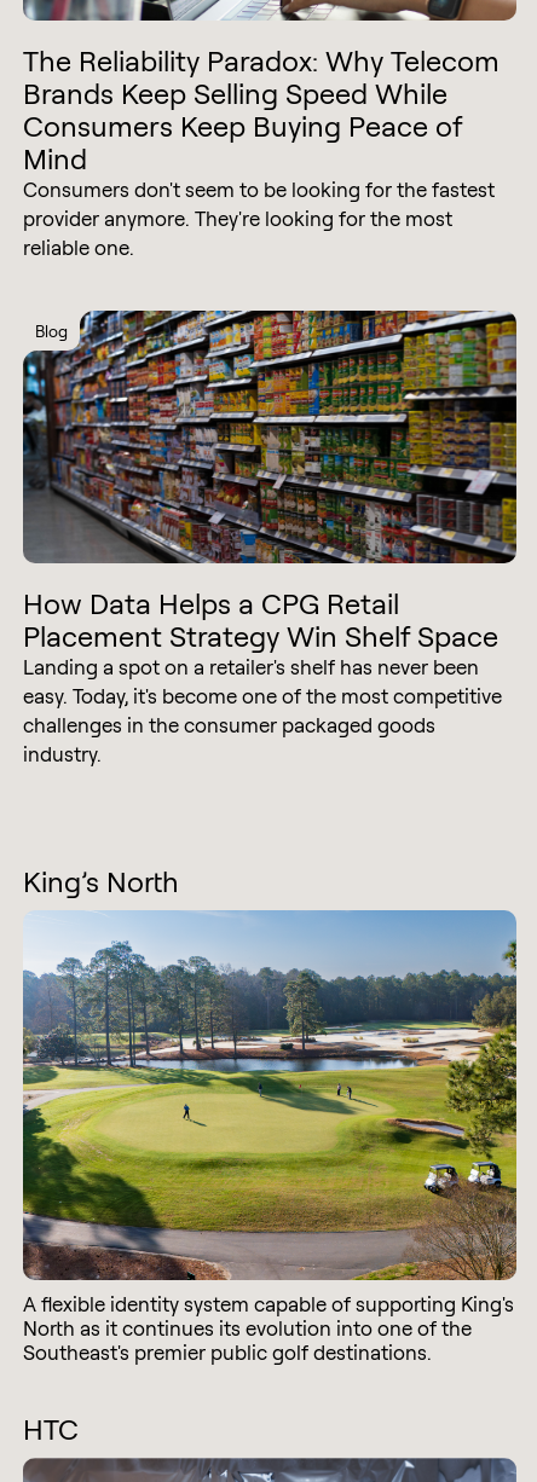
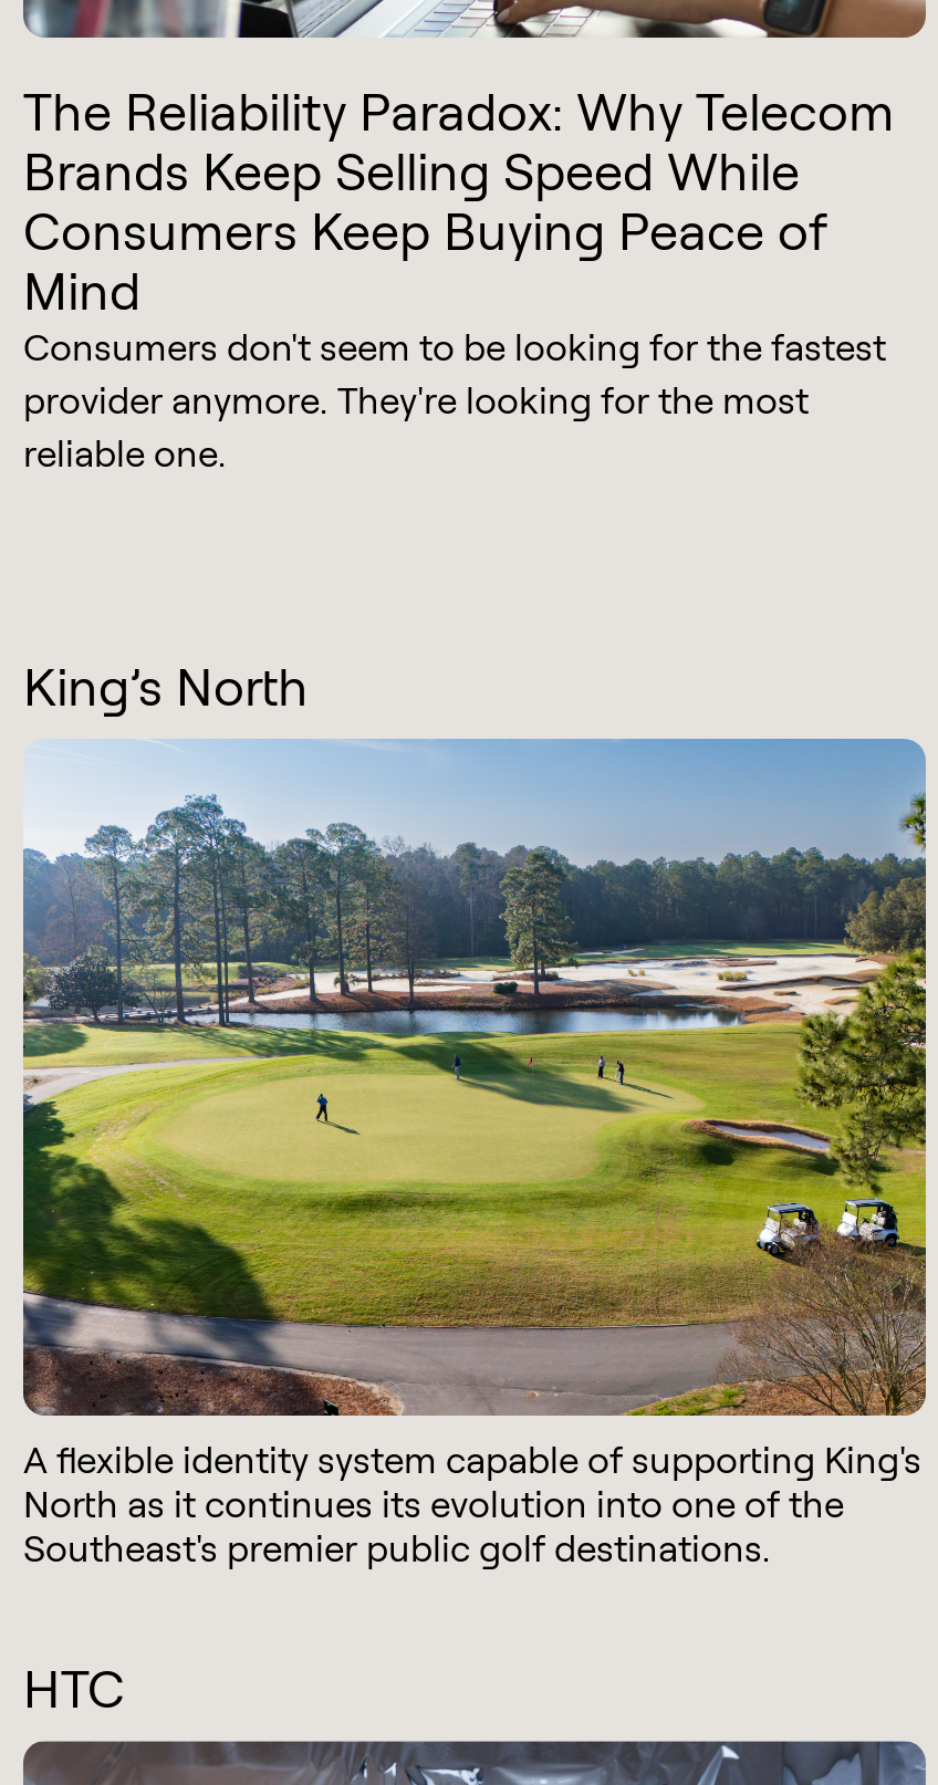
- [image]
- Blog

- How Data Helps a CPG Retail
- Placement Strategy Win Shelf Space
- Landing a spot on a retailer's shelf has never been
- easy. Today, it's become one of the most competitive
- challenges in the consumer packaged goods
- industry.
